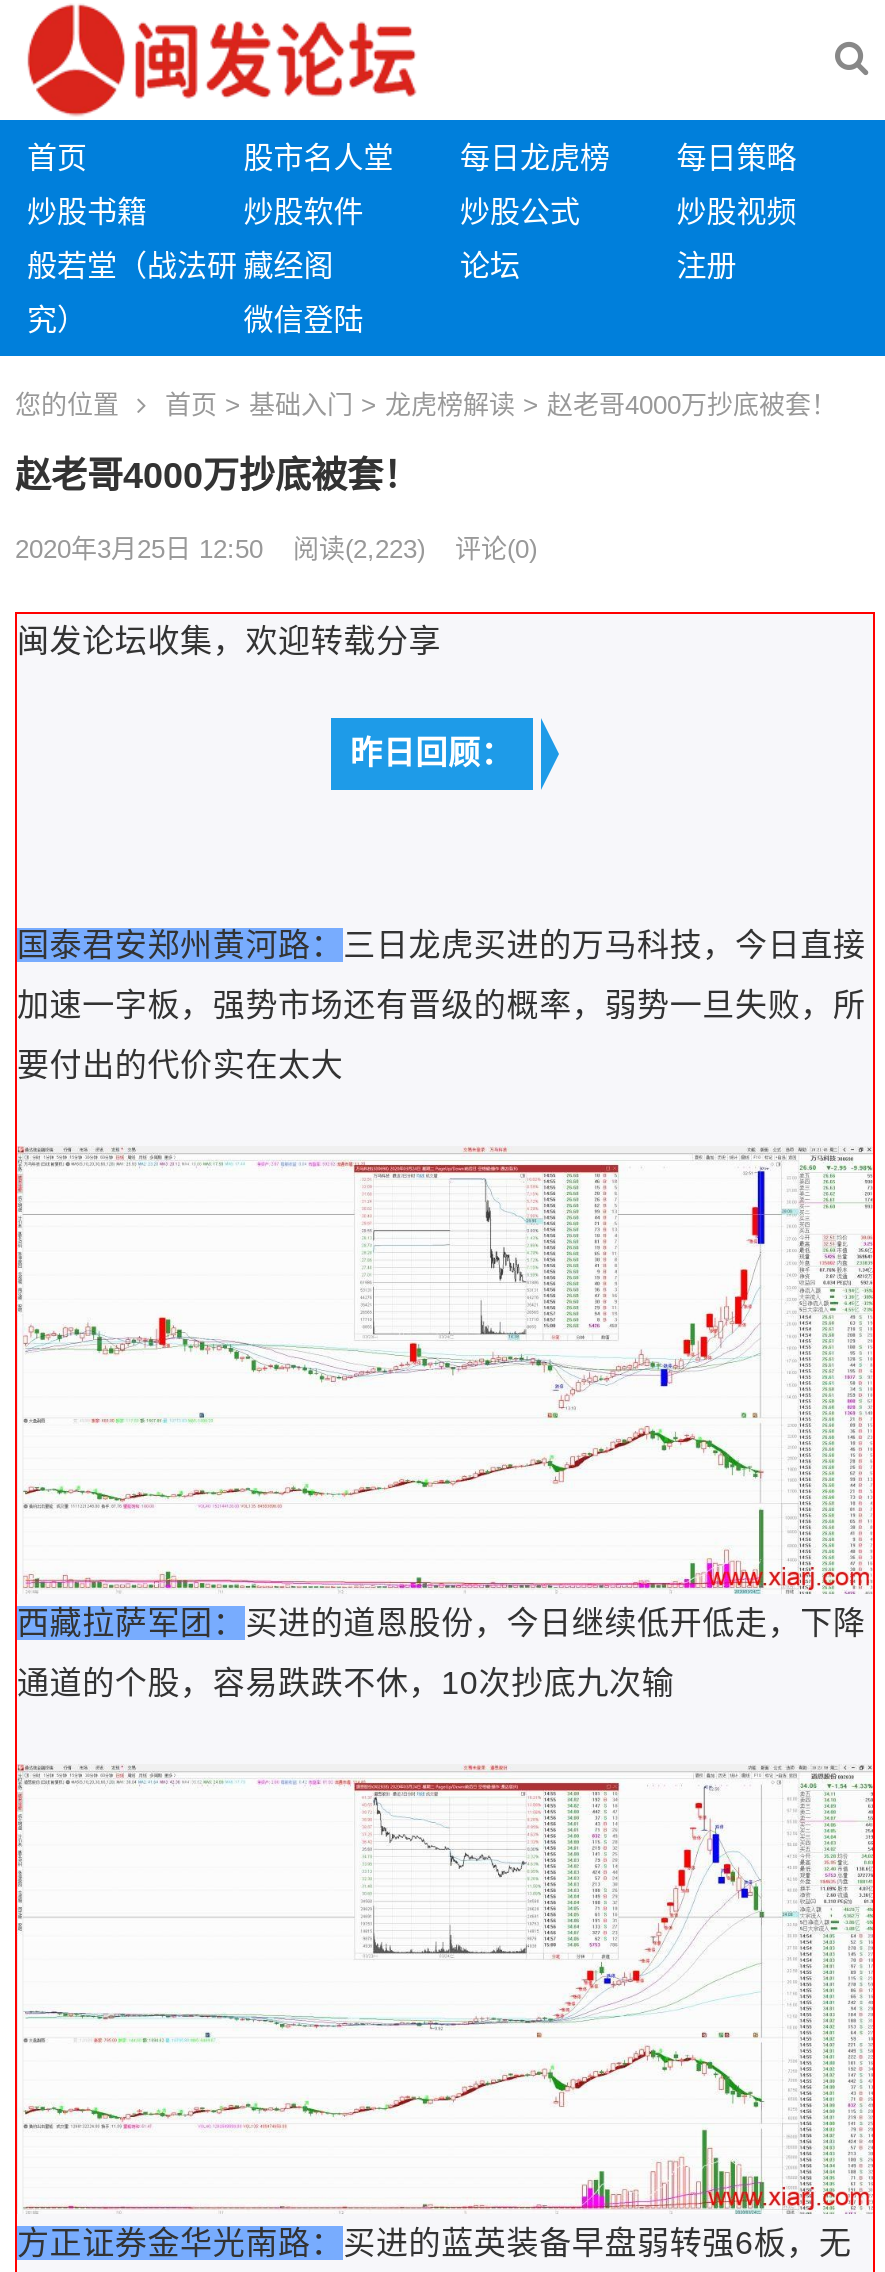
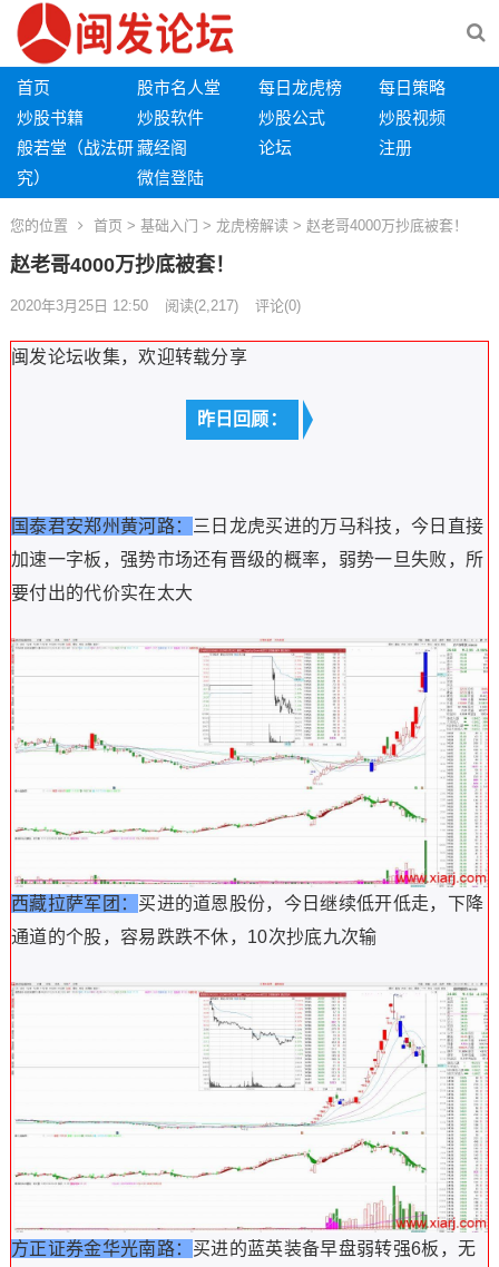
- 2020年3月25日 12:50 阅读(2,223) 评论(0)
+ 2020年3月25日 12:50 阅读(2,217) 评论(0)
